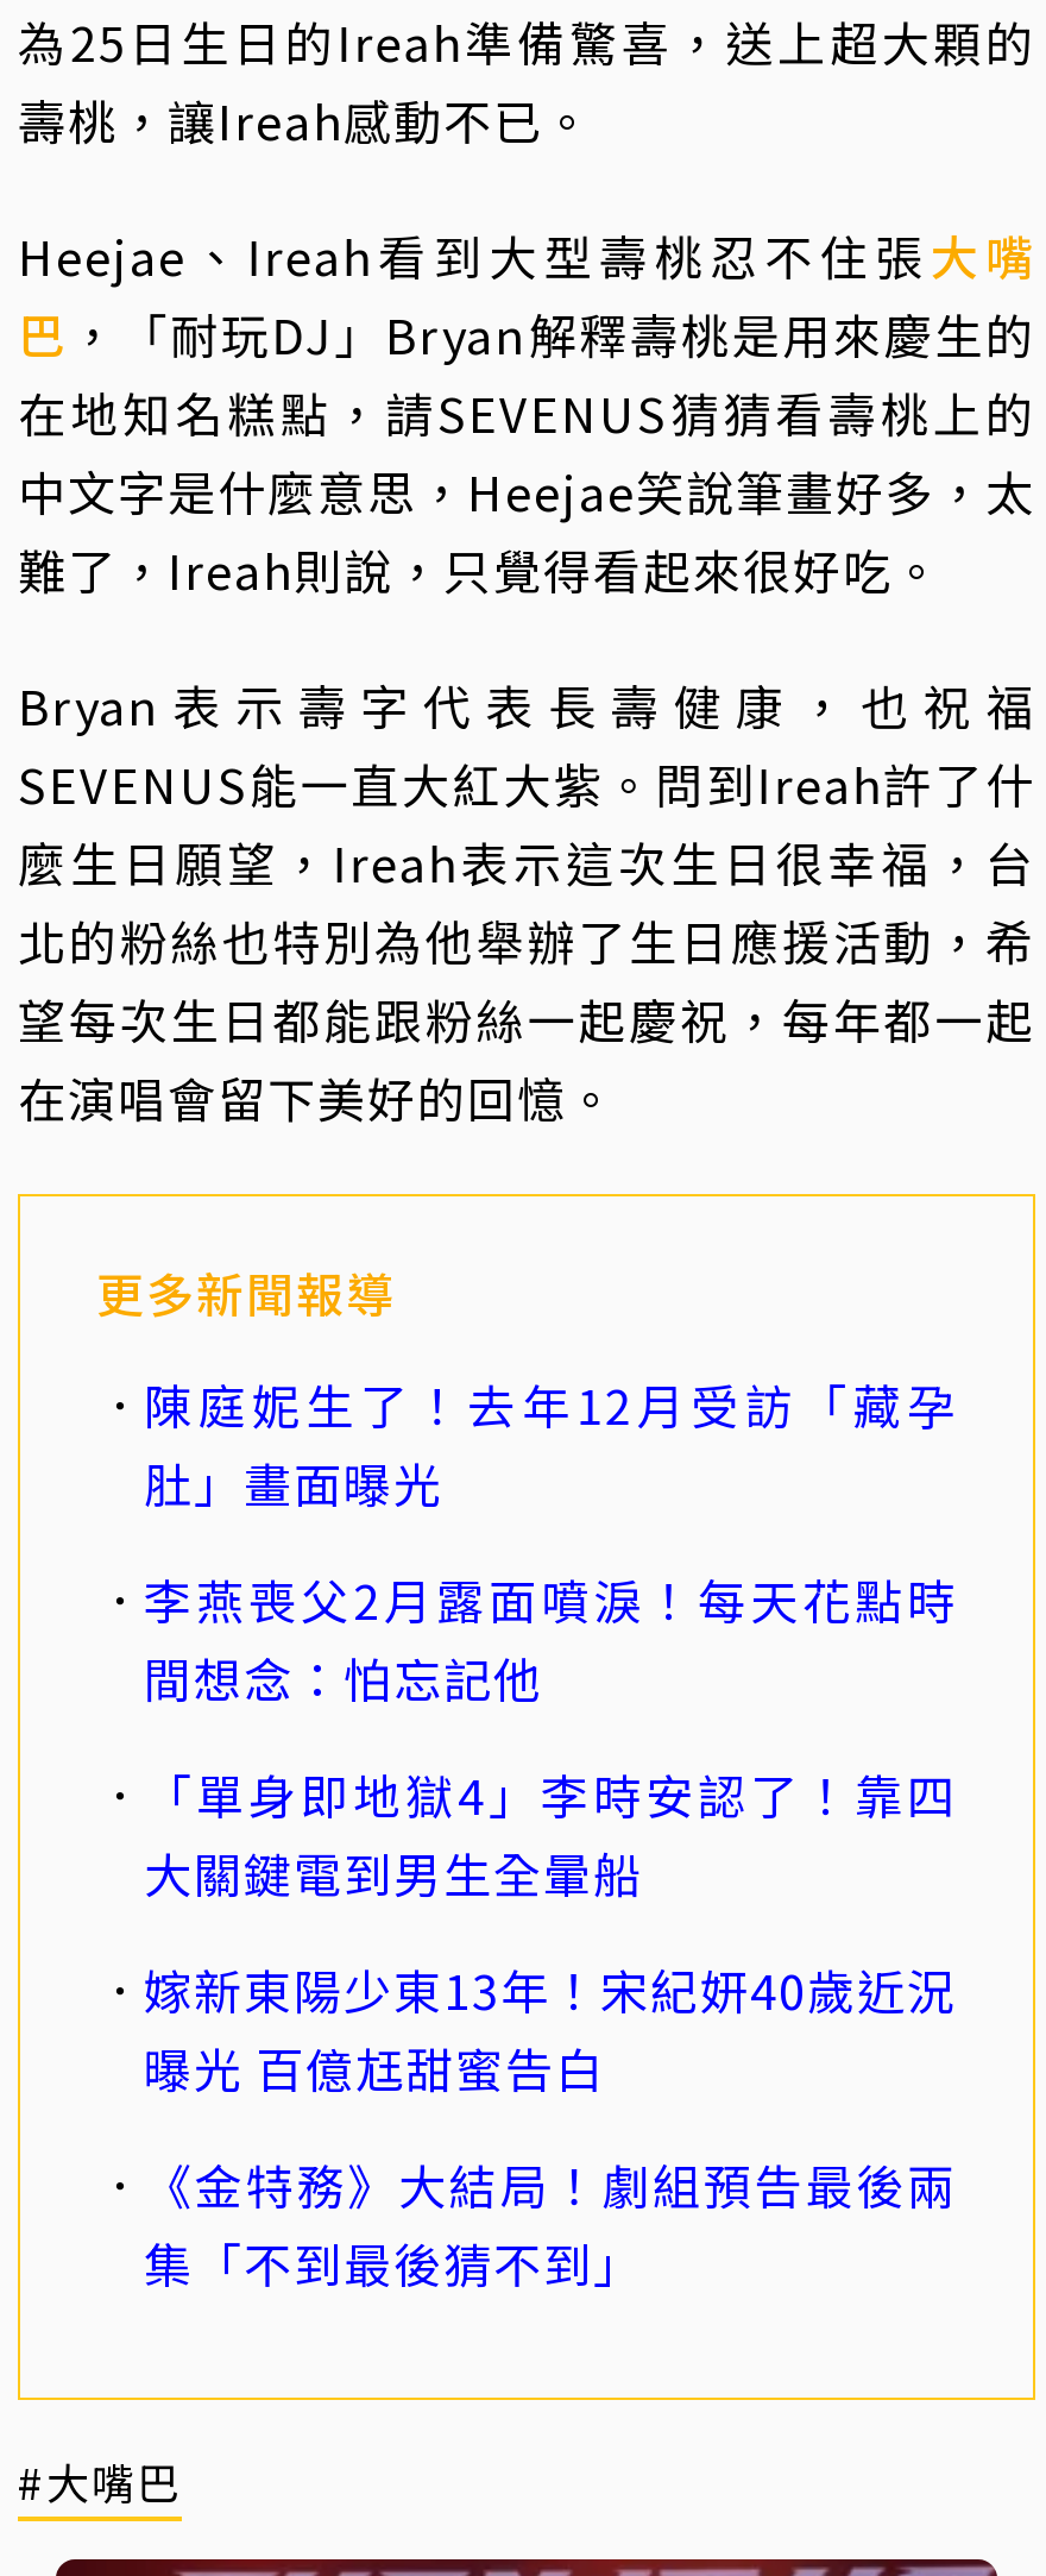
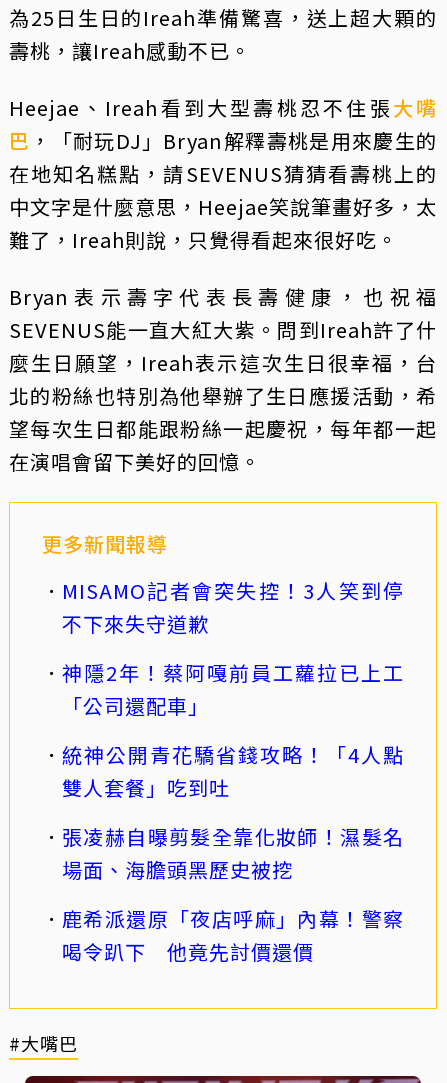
- 陳庭妮生了！去年12月受訪「藏孕
- 肚」畫面曝光
+ MISAMO記者會突失控！3人笑到停
+ 不下來失守道歉

- 李燕喪父2月露面噴淚！每天花點時
- 間想念：怕忘記他
+ 神隱2年！蔡阿嘎前員工蘿拉已上工
+ 「公司還配車」

- 「單身即地獄4」李時安認了！靠四
- 大關鍵電到男生全暈船
+ 統神公開青花驕省錢攻略！「4人點
+ 雙人套餐」吃到吐

- 嫁新東陽少東13年！宋紀妍40歲近況
- 曝光 百億尪甜蜜告白
+ 張凌赫自曝剪髮全靠化妝師！濕髮名
+ 場面、海膽頭黑歷史被挖

- 《金特務》大結局！劇組預告最後兩
- 集「不到最後猜不到」
+ 鹿希派還原「夜店呼麻」內幕！警察
+ 喝令趴下 他竟先討價還價
